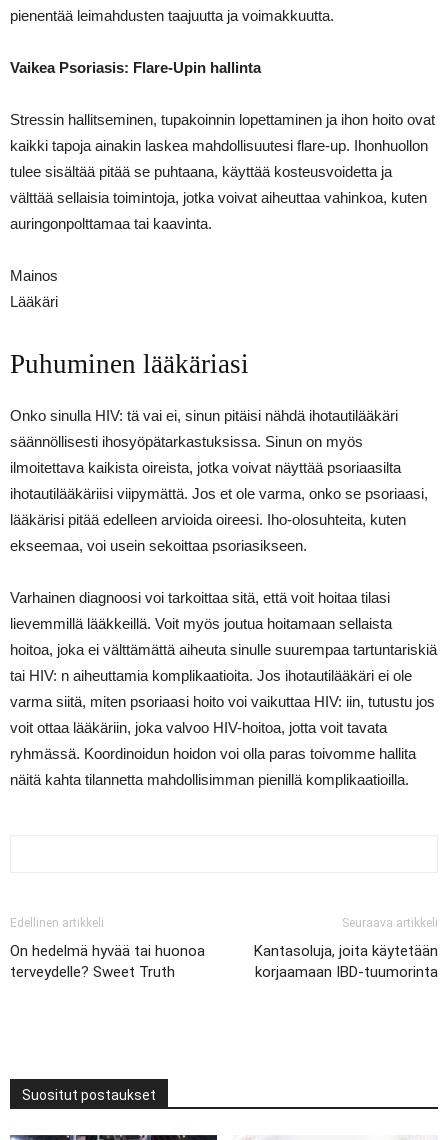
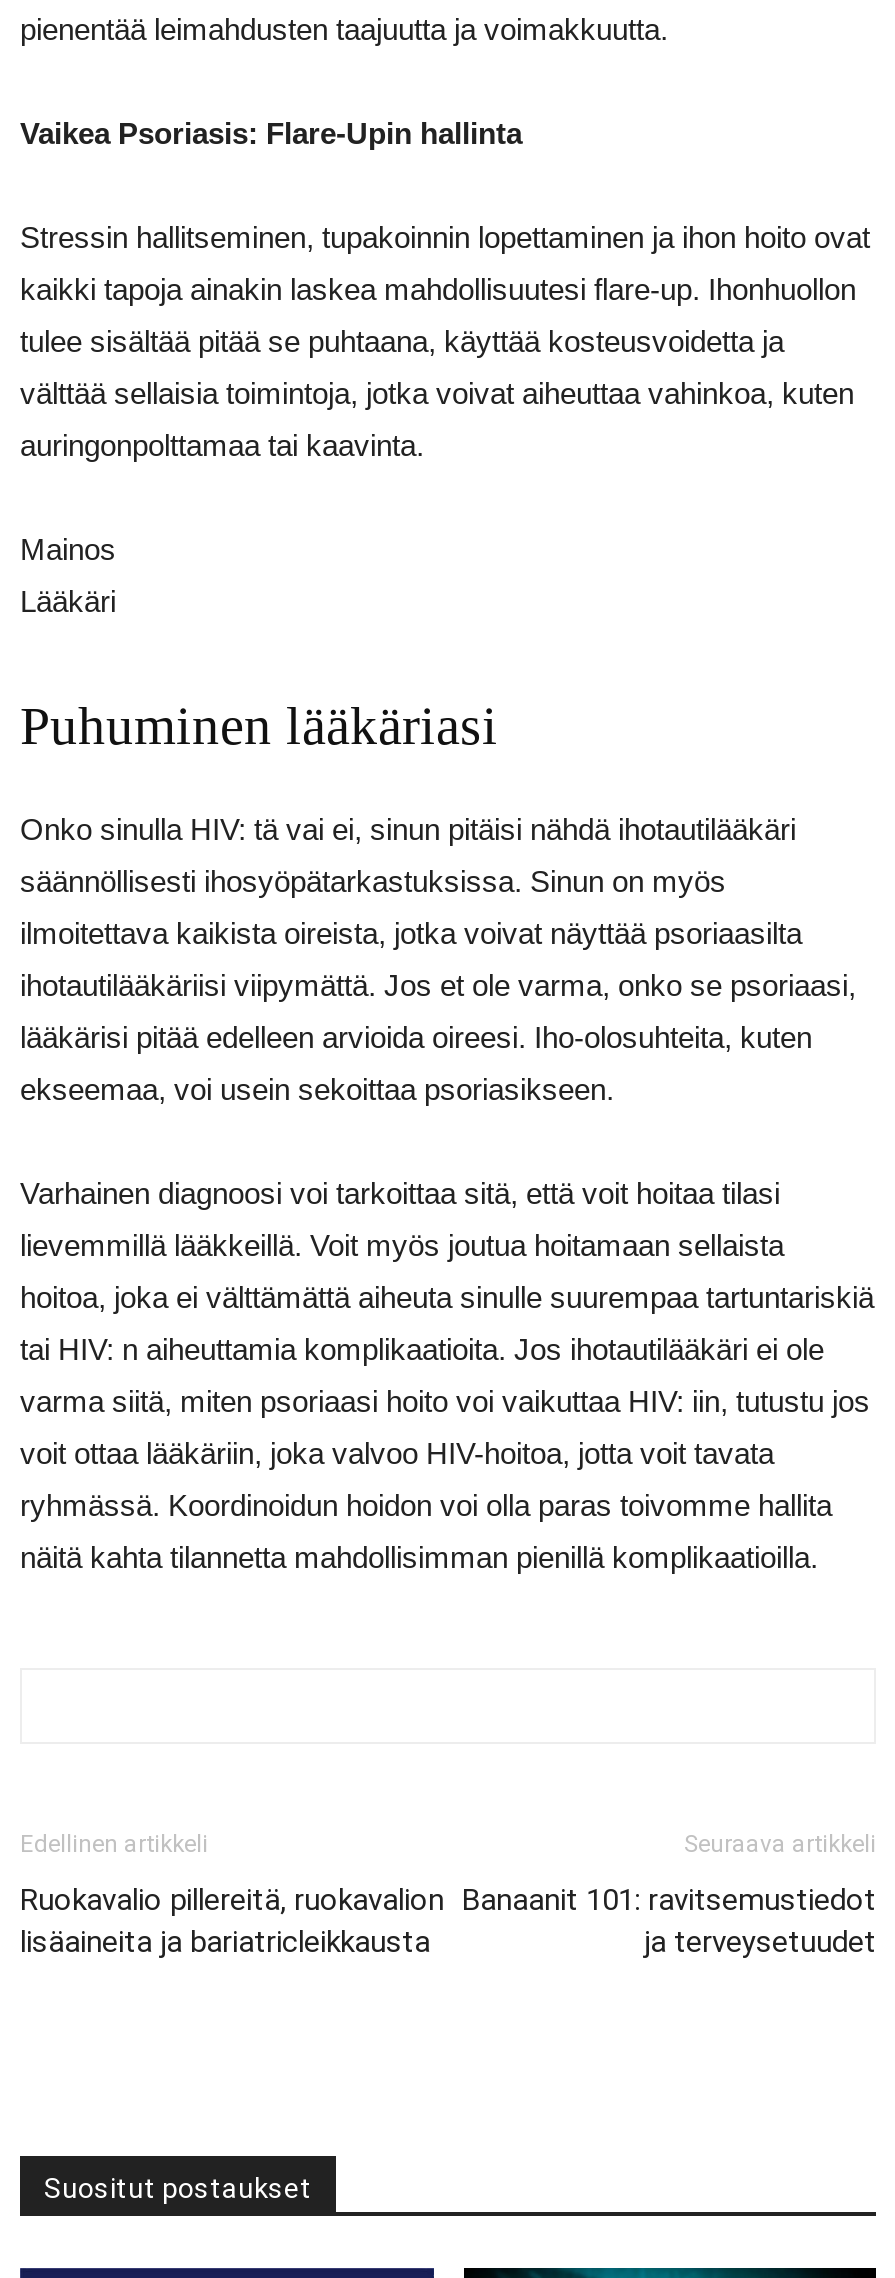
- On hedelmä hyvää tai huonoa
- terveydelle? Sweet Truth
+ Ruokavalio pillereitä, ruokavalion
+ lisäaineita ja bariatricleikkausta

- Kantasoluja, joita käytetään
- korjaamaan IBD-tuumorinta
+ Banaanit 101: ravitsemustiedot
+ ja terveysetuudet
